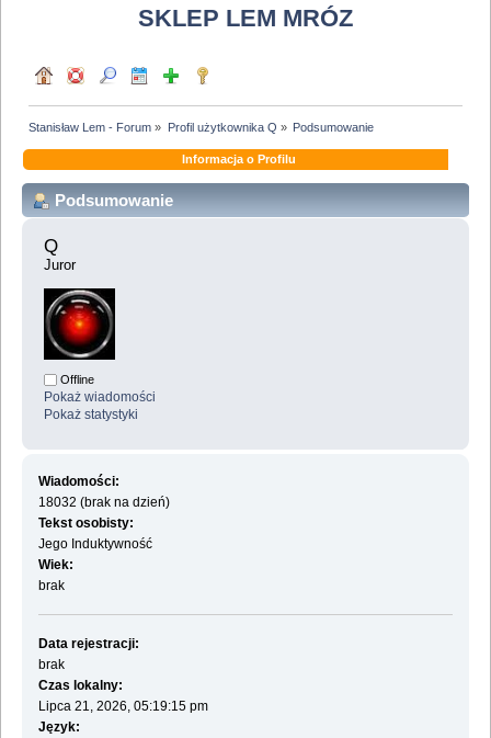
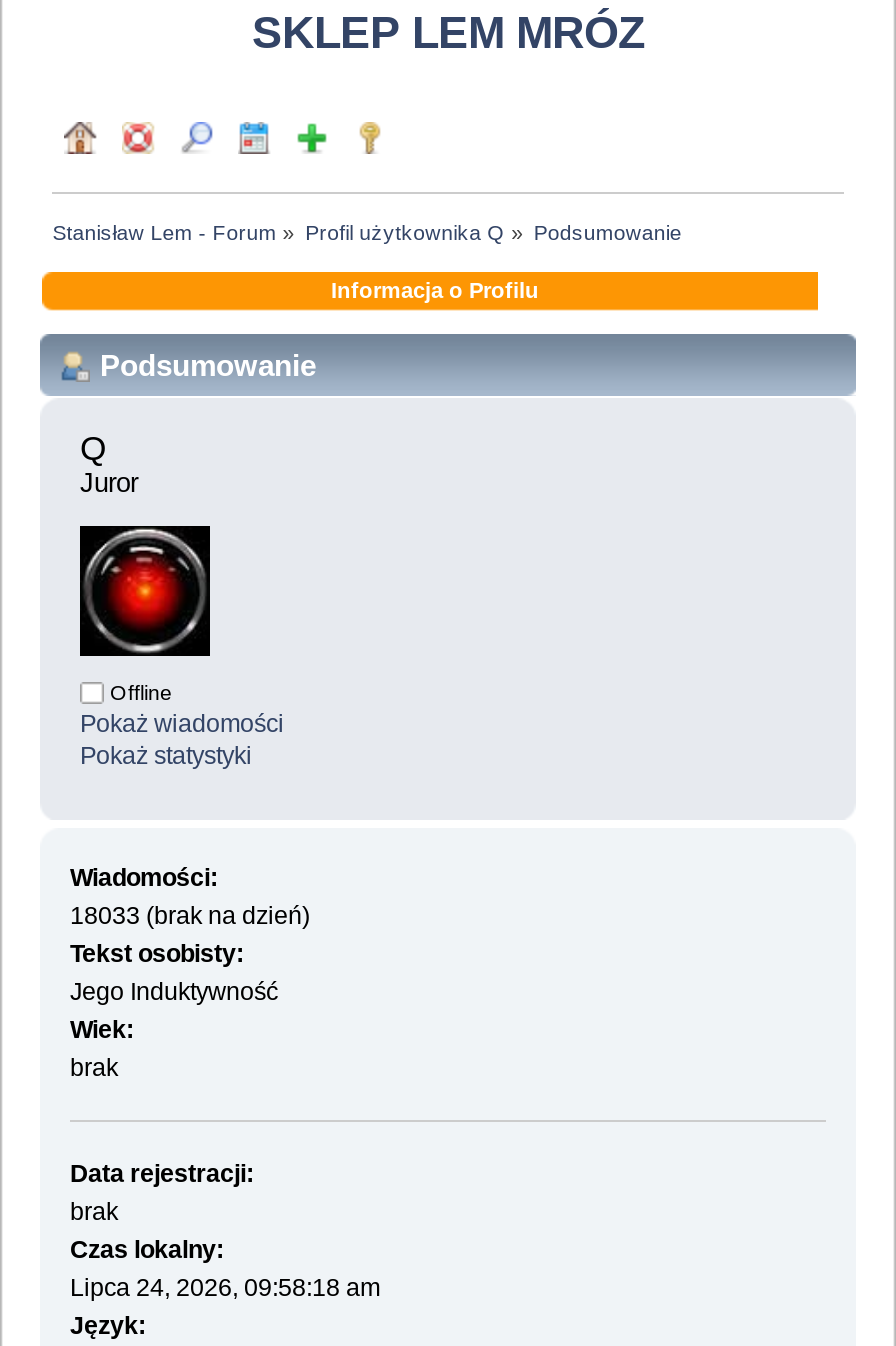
- 18032 (brak na dzień)
+ 18033 (brak na dzień)

- Lipca 21, 2026, 05:19:15 pm
+ Lipca 24, 2026, 09:58:18 am
